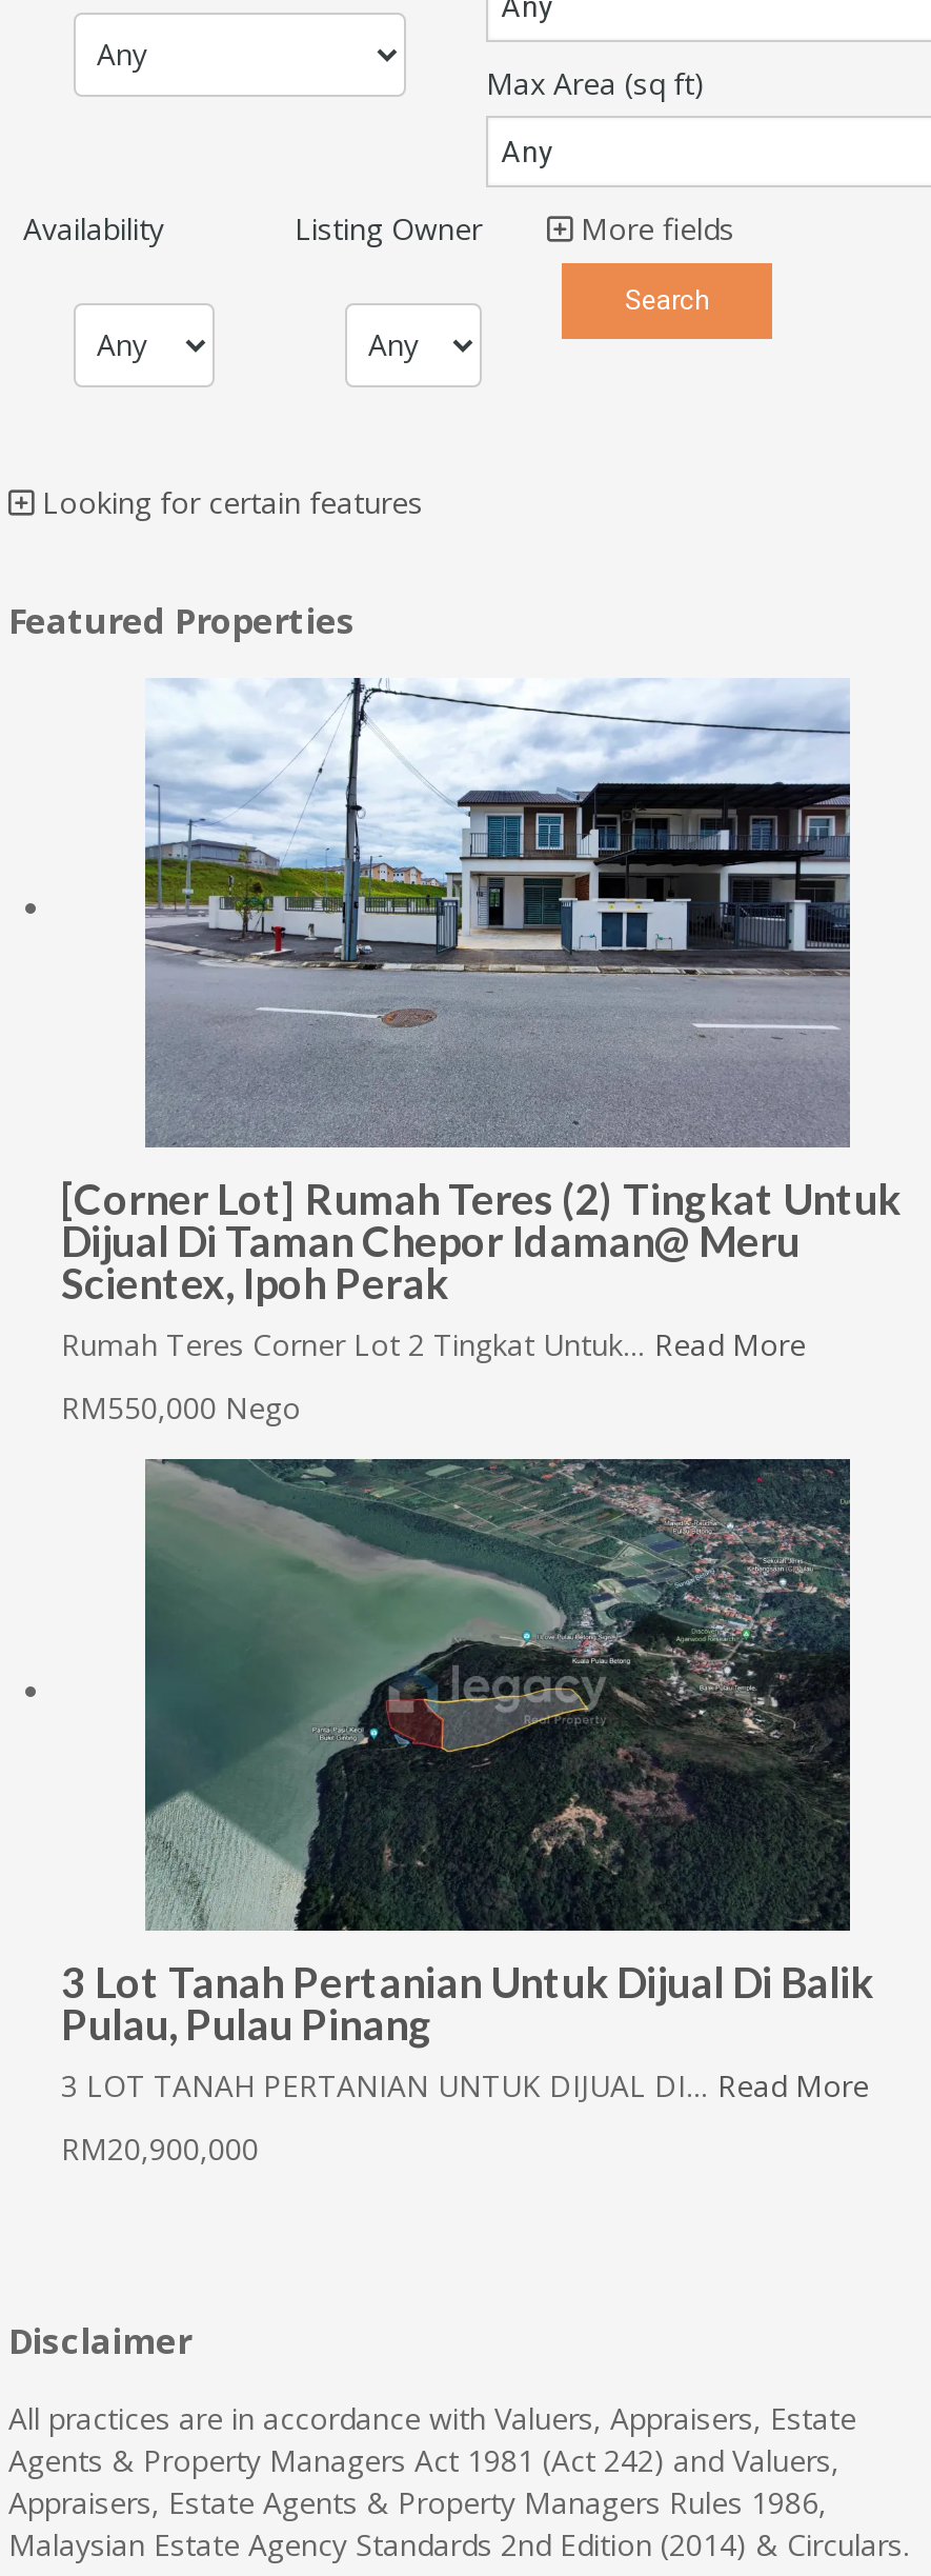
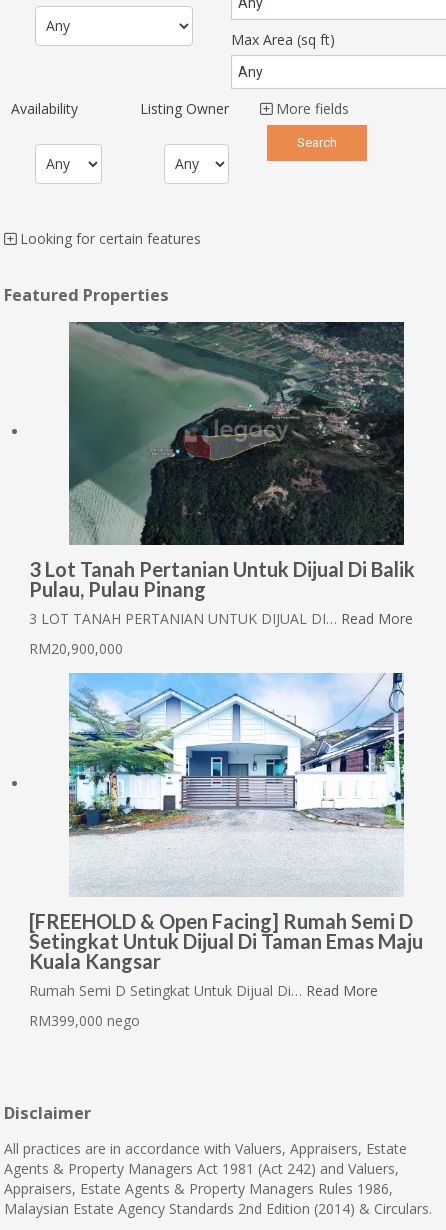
- [image]
- [Corner Lot] Rumah Teres (2) Tingkat Untuk
- Dijual Di Taman Chepor Idaman@ Meru
- Scientex, Ipoh Perak
- Rumah Teres Corner Lot 2 Tingkat Untuk… Read More
- RM550,000 Nego

moved up: [image] | 3 Lot Tanah Pertanian Untuk Dijual Di Balik | Pulau, Pulau Pinang | 3 LOT TANAH PERTANIAN UNTUK DIJUAL DI… Read More | RM20,900,000

+ [image]
+ [FREEHOLD & Open Facing] Rumah Semi D
+ Setingkat Untuk Dijual Di Taman Emas Maju
+ Kuala Kangsar
+ Rumah Semi D Setingkat Untuk Dijual Di… Read More
+ RM399,000 nego
